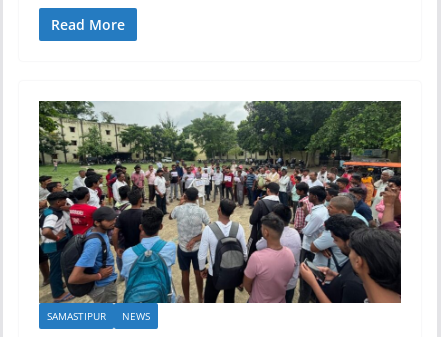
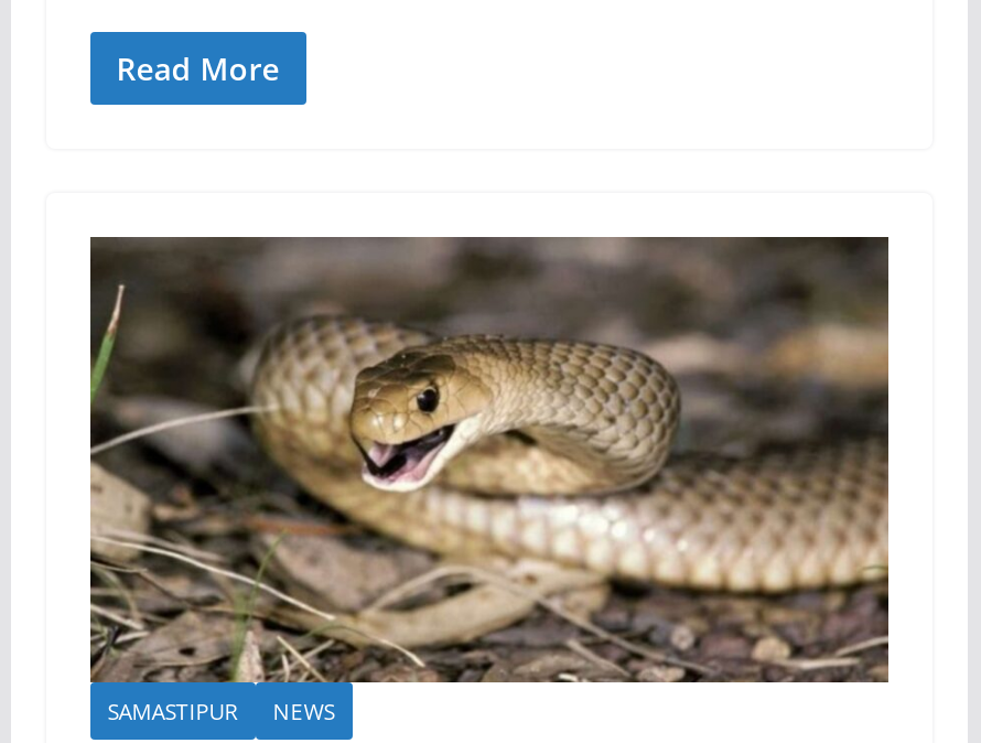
- [image]
+ [image]
